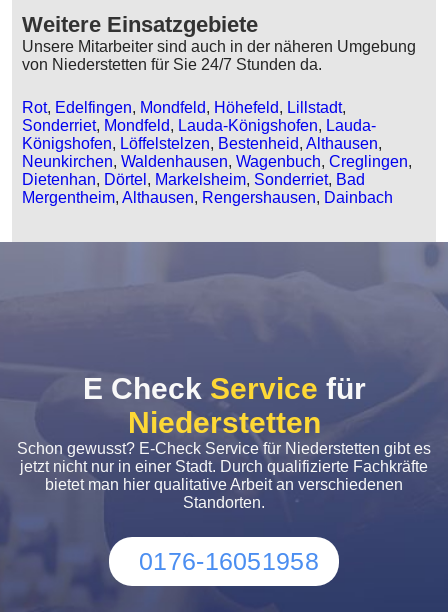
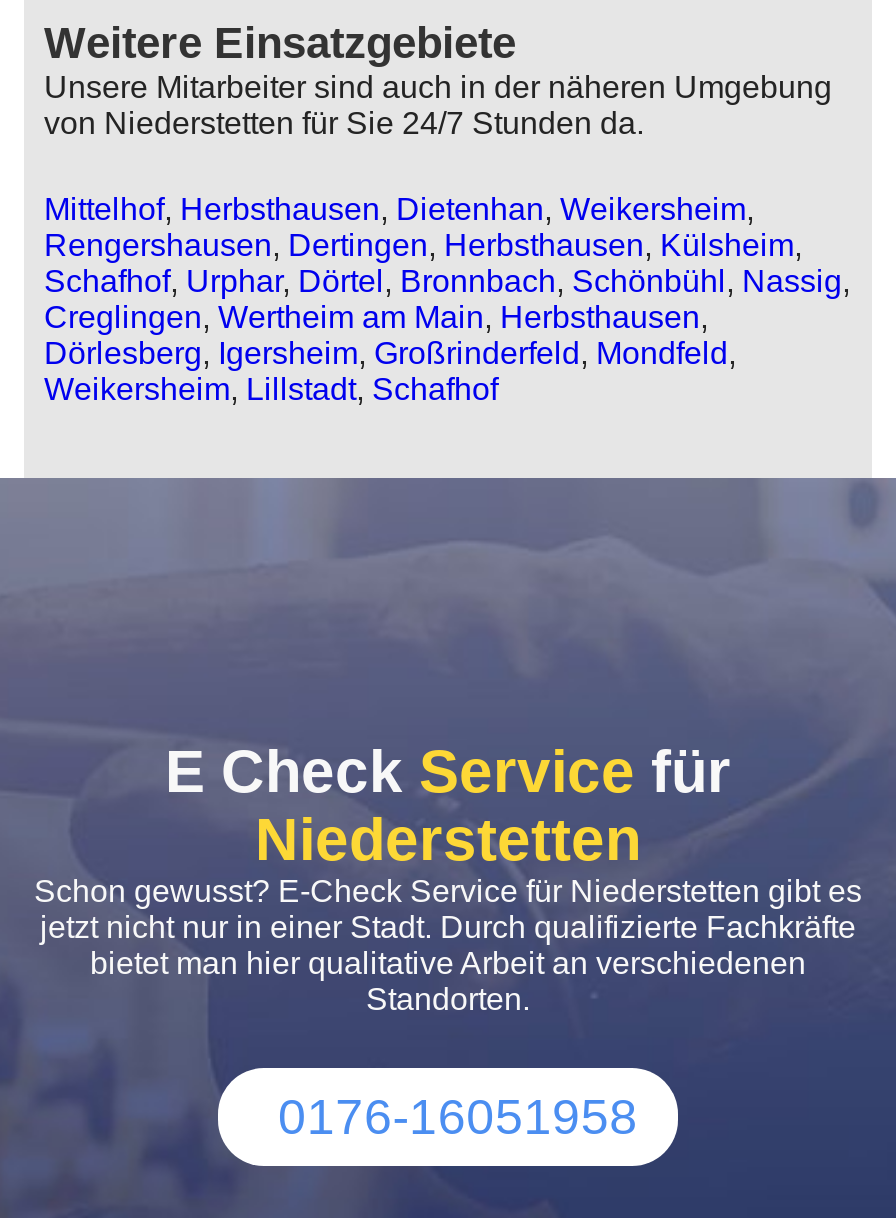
- Rot, Edelfingen, Mondfeld, Höhefeld, Lillstadt,
- Sonderriet, Mondfeld, Lauda-Königshofen, Lauda-
- Königshofen, Löffelstelzen, Bestenheid, Althausen,
- Neunkirchen, Waldenhausen, Wagenbuch, Creglingen,
- Dietenhan, Dörtel, Markelsheim, Sonderriet, Bad
- Mergentheim, Althausen, Rengershausen, Dainbach
+ Mittelhof, Herbsthausen, Dietenhan, Weikersheim,
+ Rengershausen, Dertingen, Herbsthausen, Külsheim,
+ Schafhof, Urphar, Dörtel, Bronnbach, Schönbühl, Nassig,
+ Creglingen, Wertheim am Main, Herbsthausen,
+ Dörlesberg, Igersheim, Großrinderfeld, Mondfeld,
+ Weikersheim, Lillstadt, Schafhof
